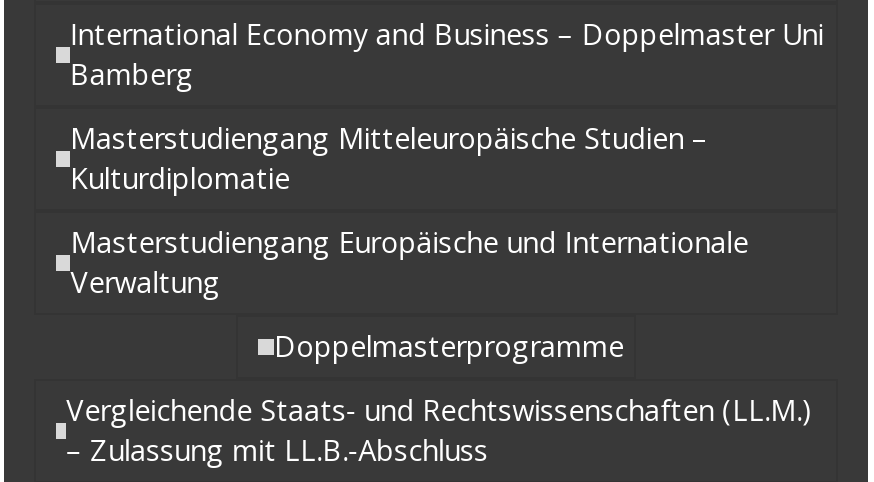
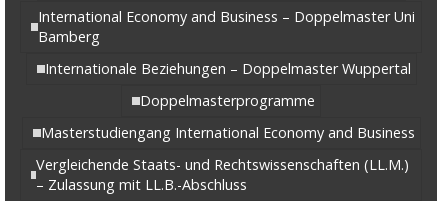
- Masterstudiengang Mitteleuropäische Studien –
- Kulturdiplomatie
- Masterstudiengang Europäische und Internationale
- Verwaltung
+ Internationale Beziehungen – Doppelmaster Wuppertal

moved up: Doppelmasterprogramme

+ Masterstudiengang International Economy and Business
